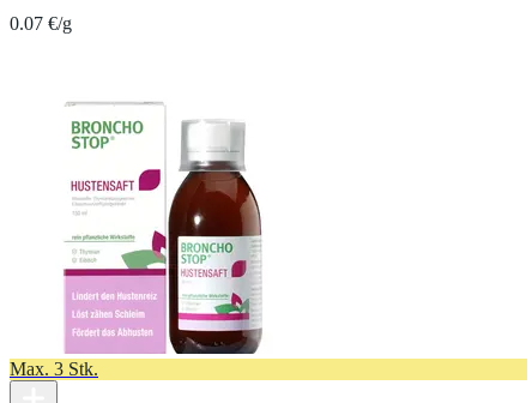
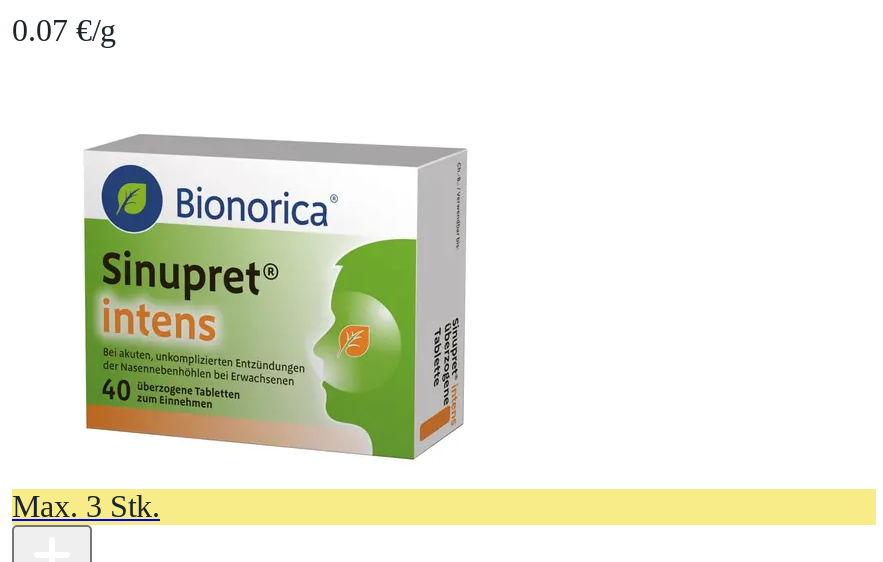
- [image]
+ [image]
